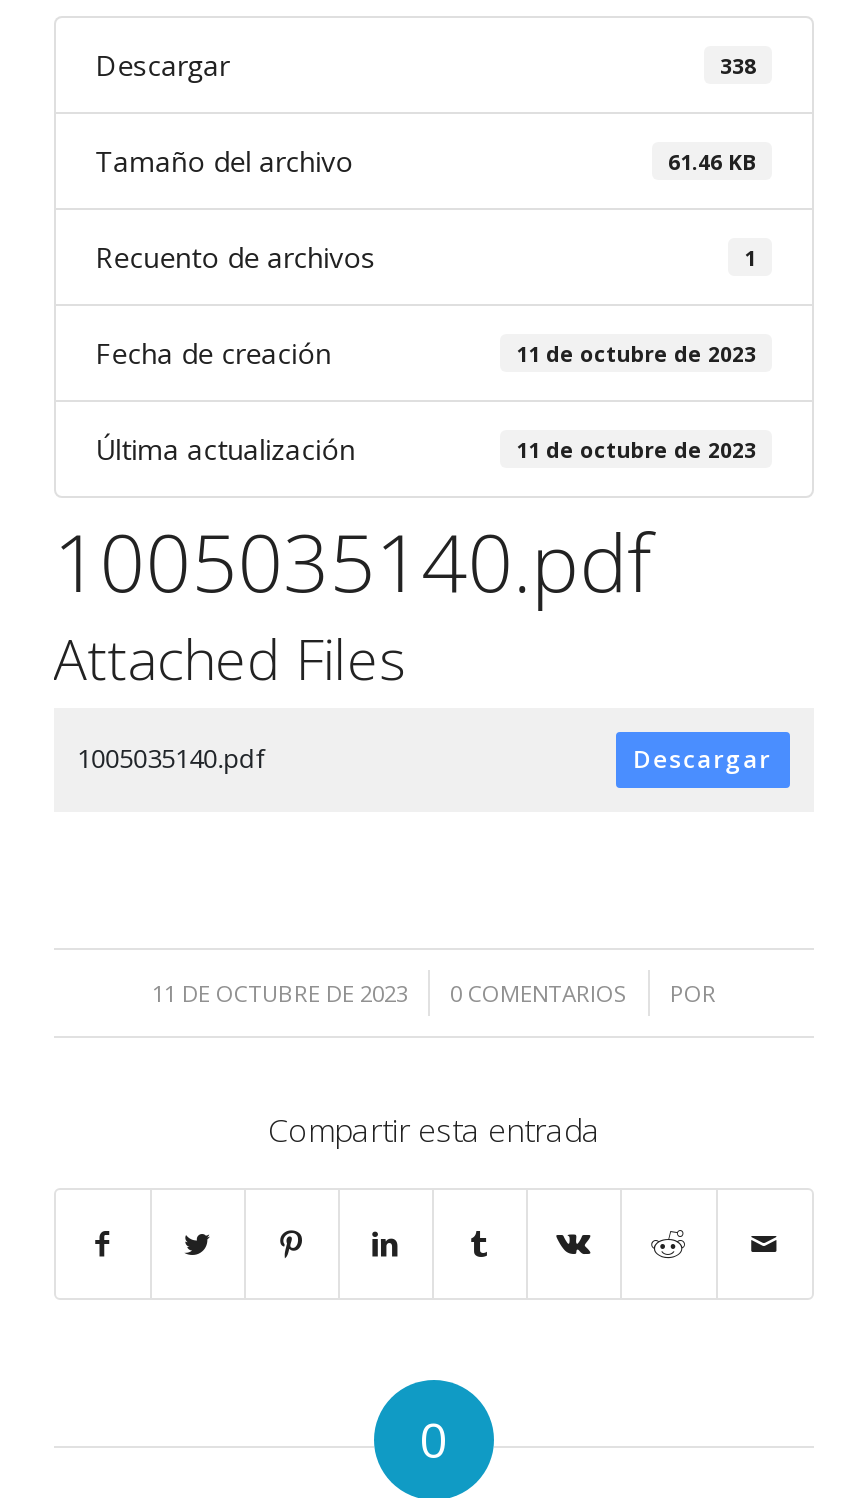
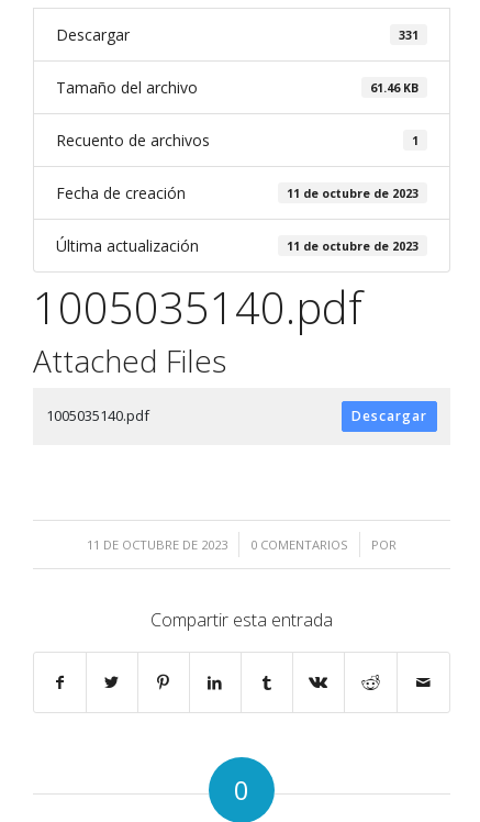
- 338
+ 331
